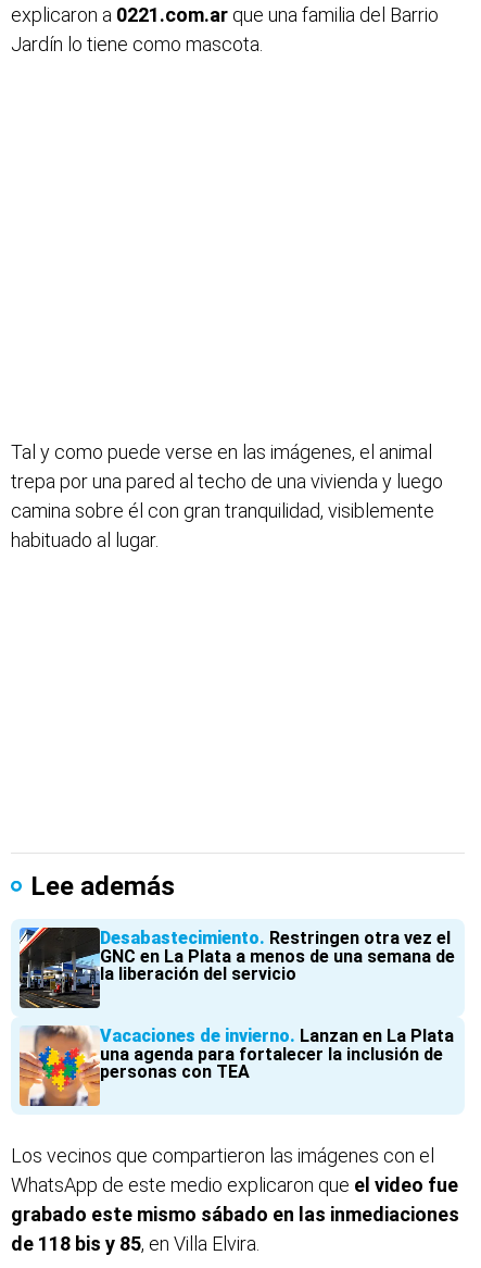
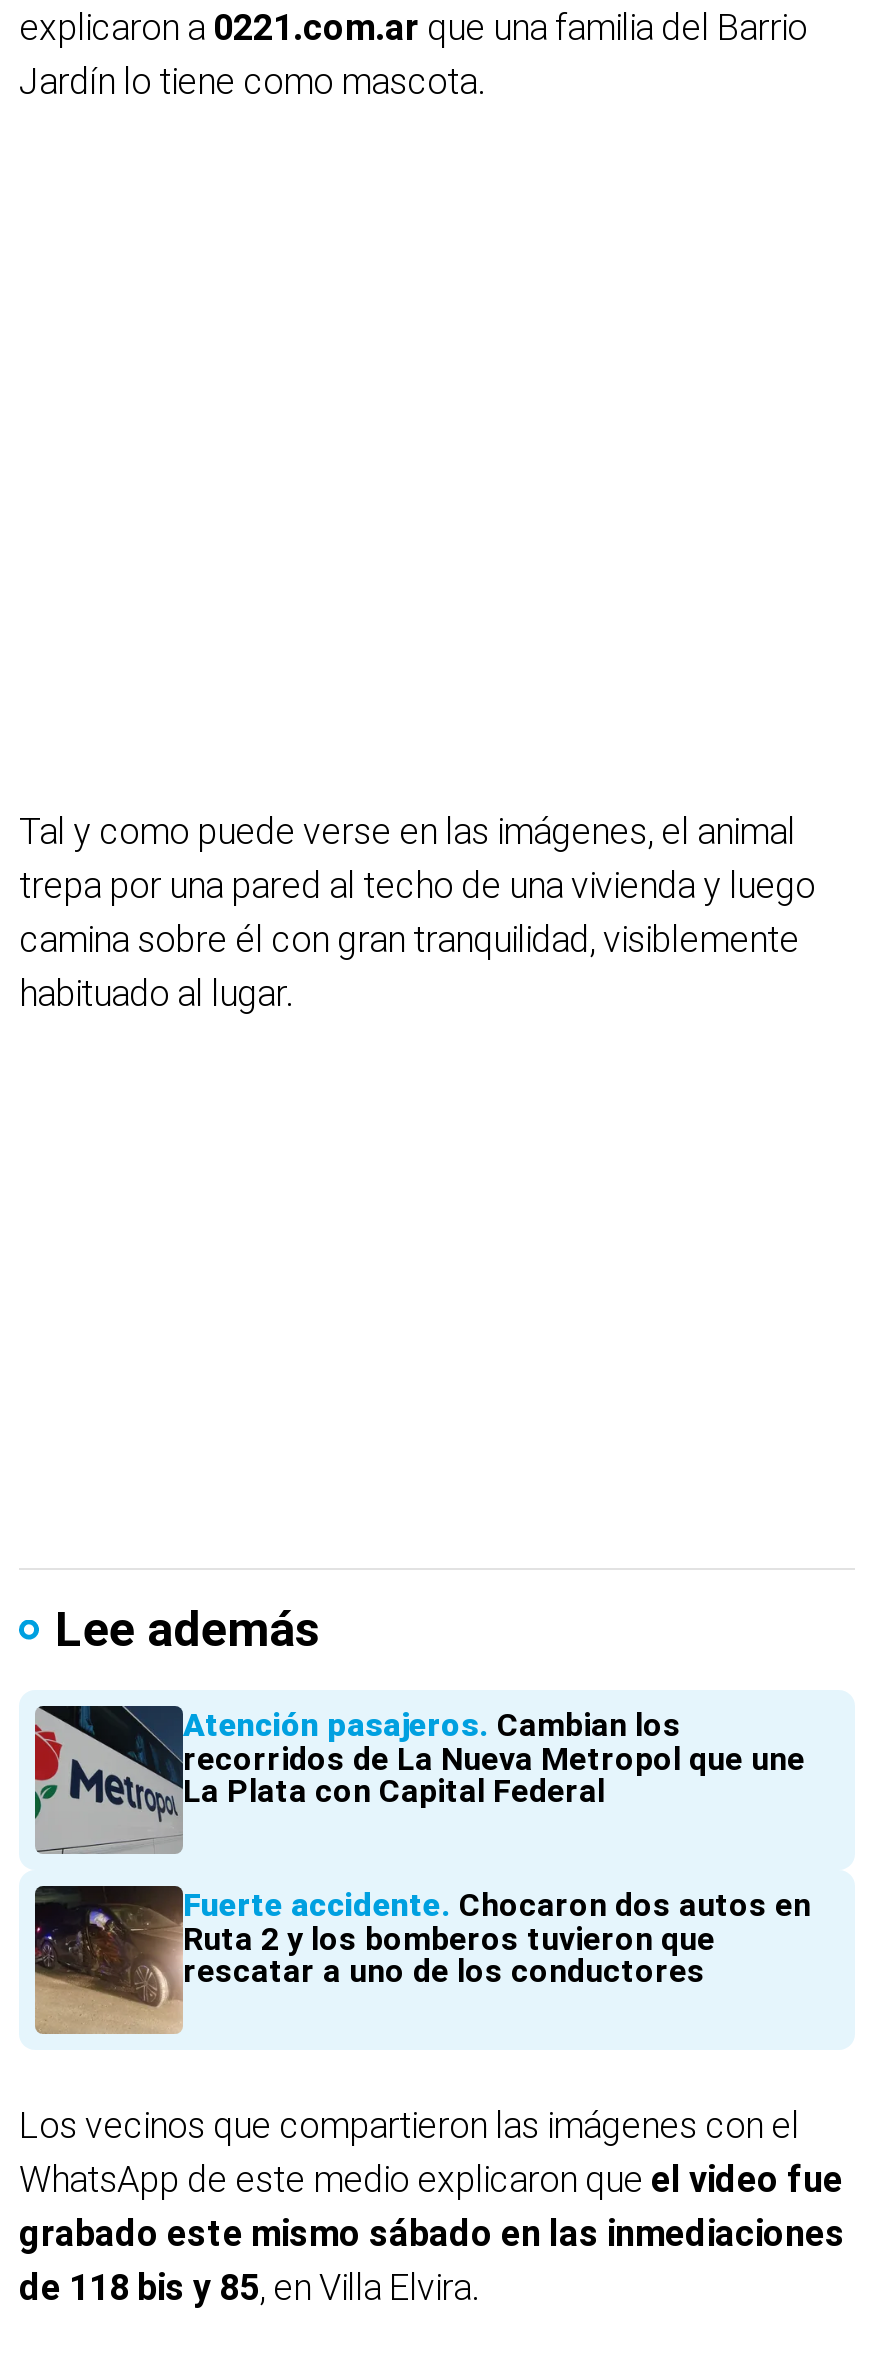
- [image]
- Desabastecimiento Restringen otra vez el
- GNC en La Plata a menos de una semana de
- la liberación del servicio
+ [image]
+ Atención pasajeros Cambian los
+ recorridos de La Nueva Metropol que une
+ La Plata con Capital Federal

- [image]
- Vacaciones de invierno Lanzan en La Plata
- una agenda para fortalecer la inclusión de
- personas con TEA
+ [image]
+ Fuerte accidente Chocaron dos autos en
+ Ruta 2 y los bomberos tuvieron que
+ rescatar a uno de los conductores
